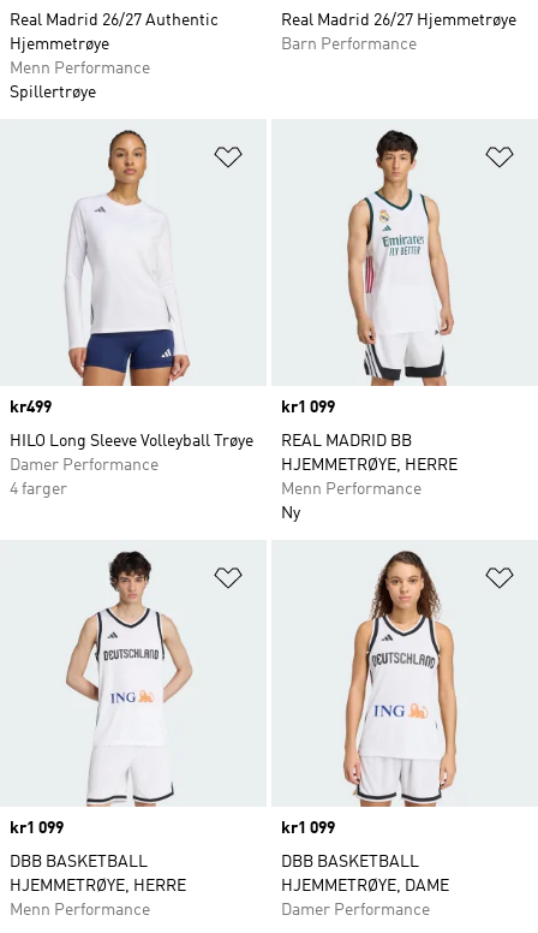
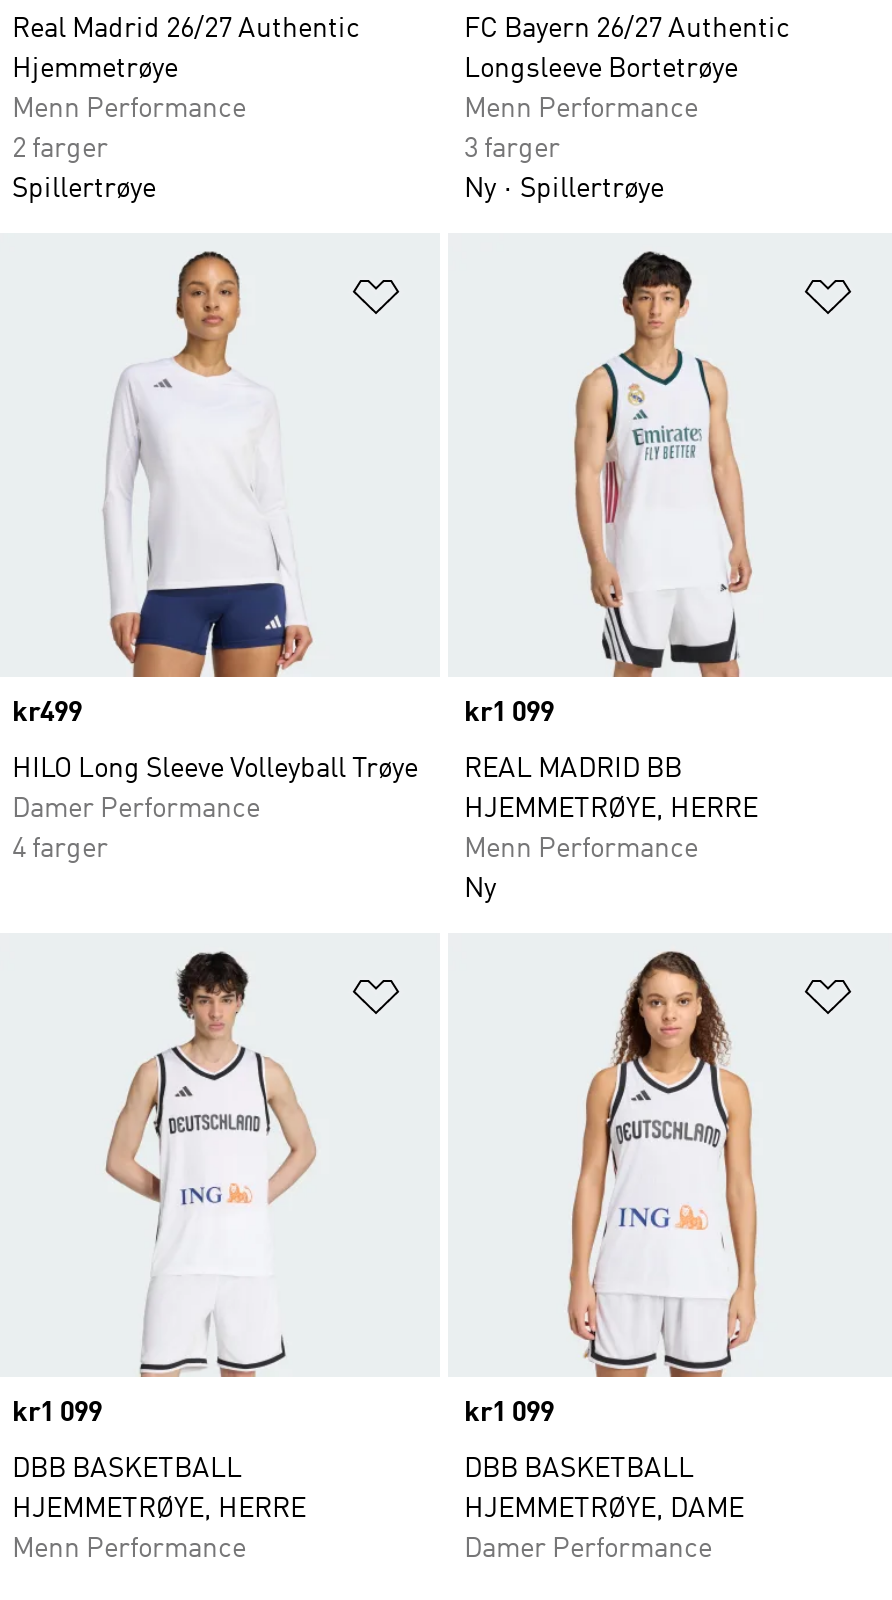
- Real Madrid 26/27 Hjemmetrøye
- Barn Performance
+ FC Bayern 26/27 Authentic
+ Longsleeve Bortetrøye
+ Menn Performance
+ 3 farger
+ Ny
+ Spillertrøye

+ 2 farger
